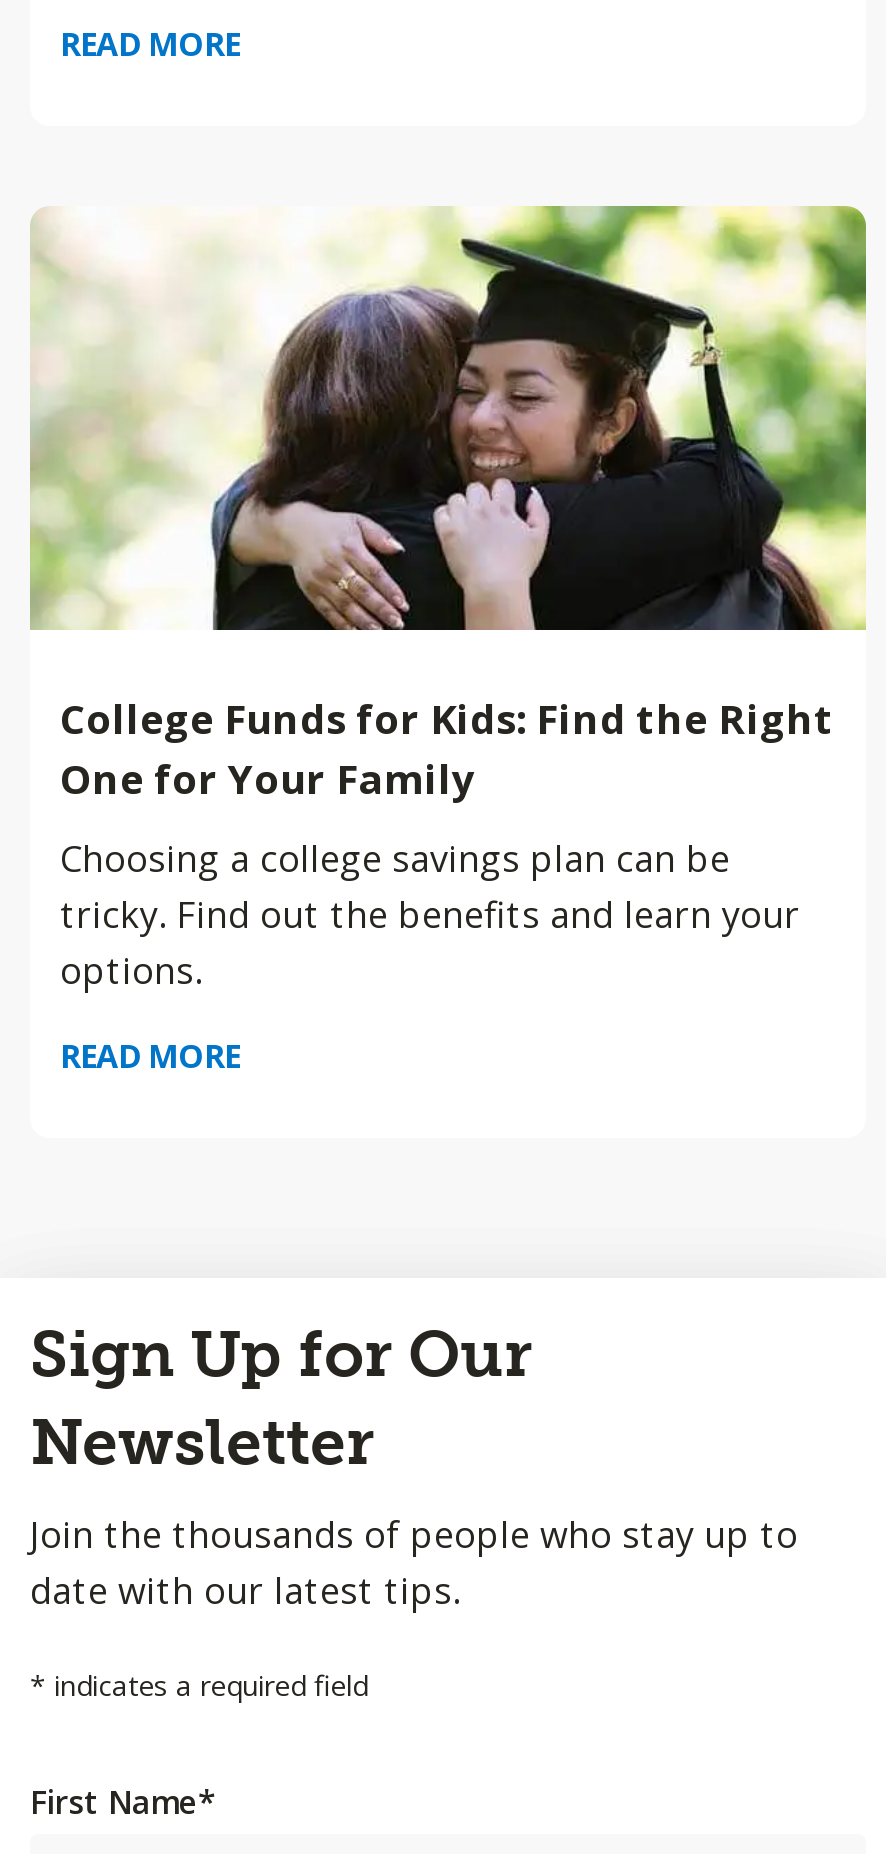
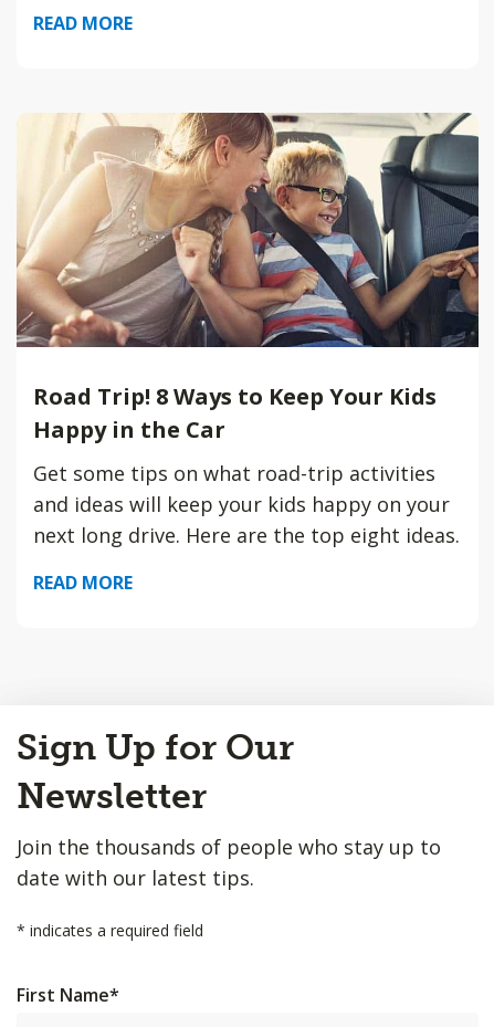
- [image]
- College Funds for Kids: Find the Right
- One for Your Family
+ [image]
+ Road Trip! 8 Ways to Keep Your Kids
+ Happy in the Car

- Choosing a college savings plan can be
- tricky. Find out the benefits and learn your
- options.
+ Get some tips on what road-trip activities
+ and ideas will keep your kids happy on your
+ next long drive. Here are the top eight ideas.
